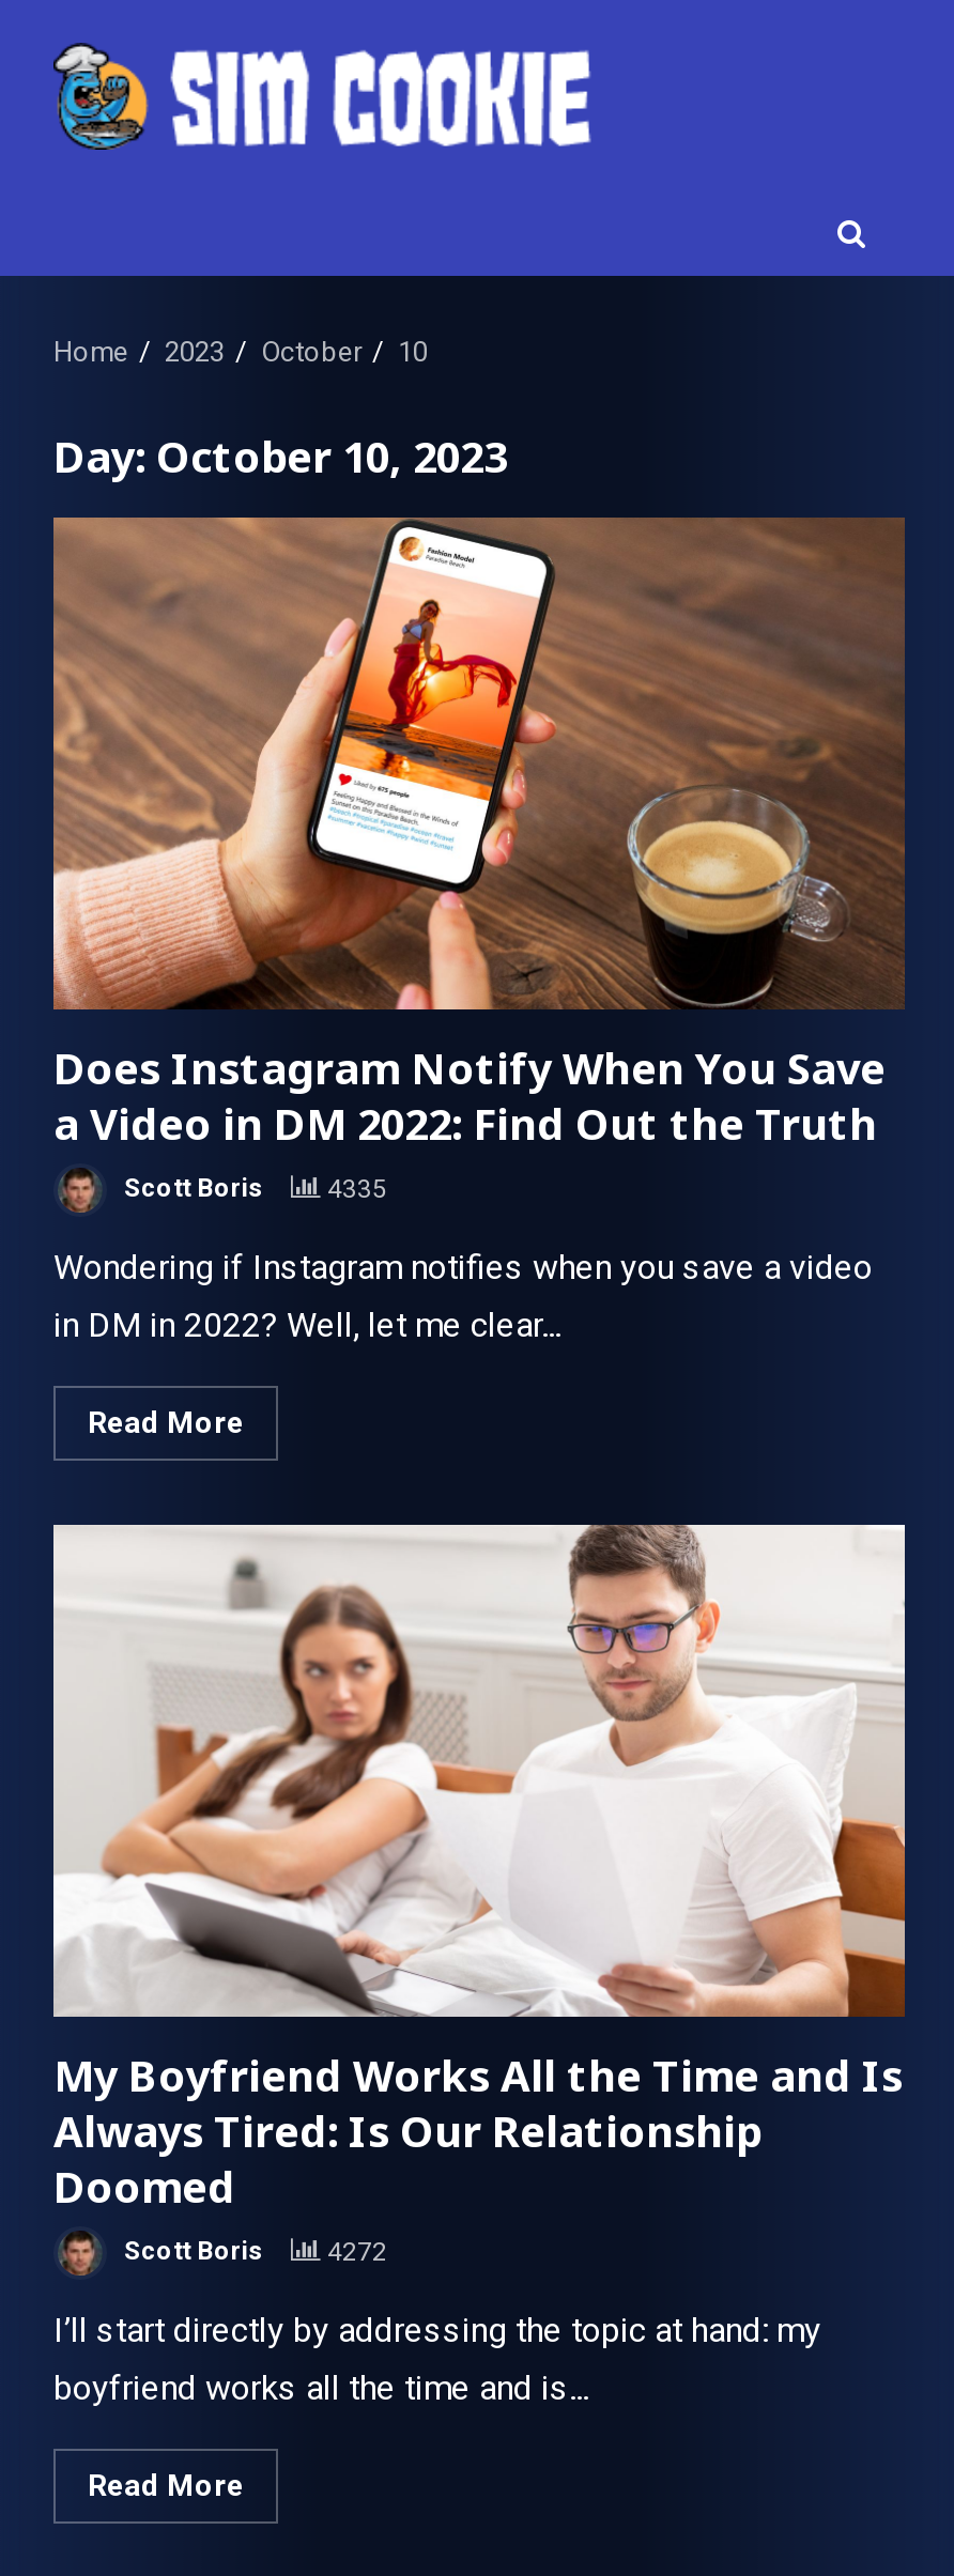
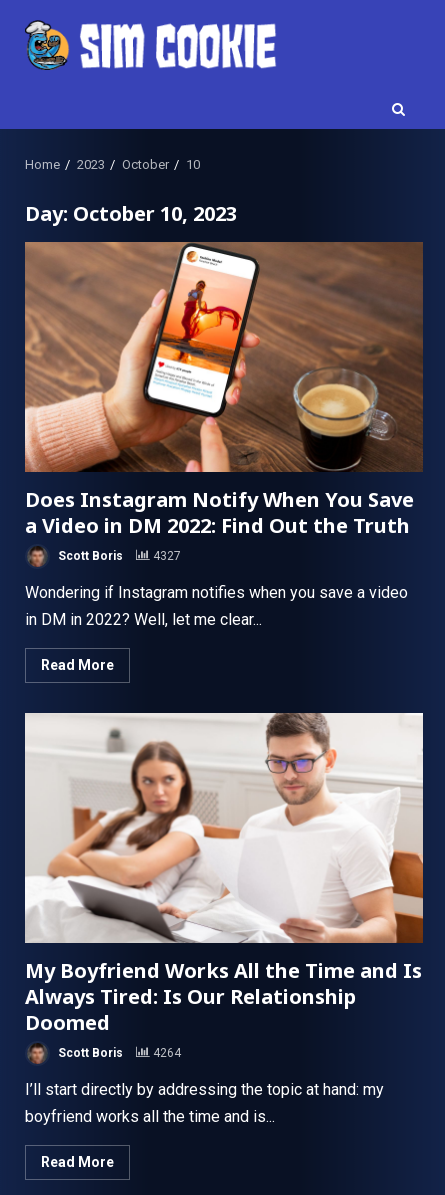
- 4335
+ 4327

- 4272
+ 4264
